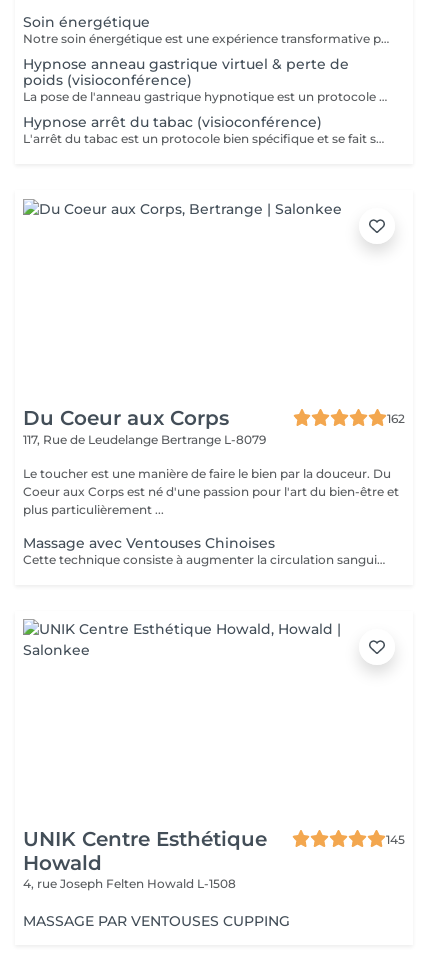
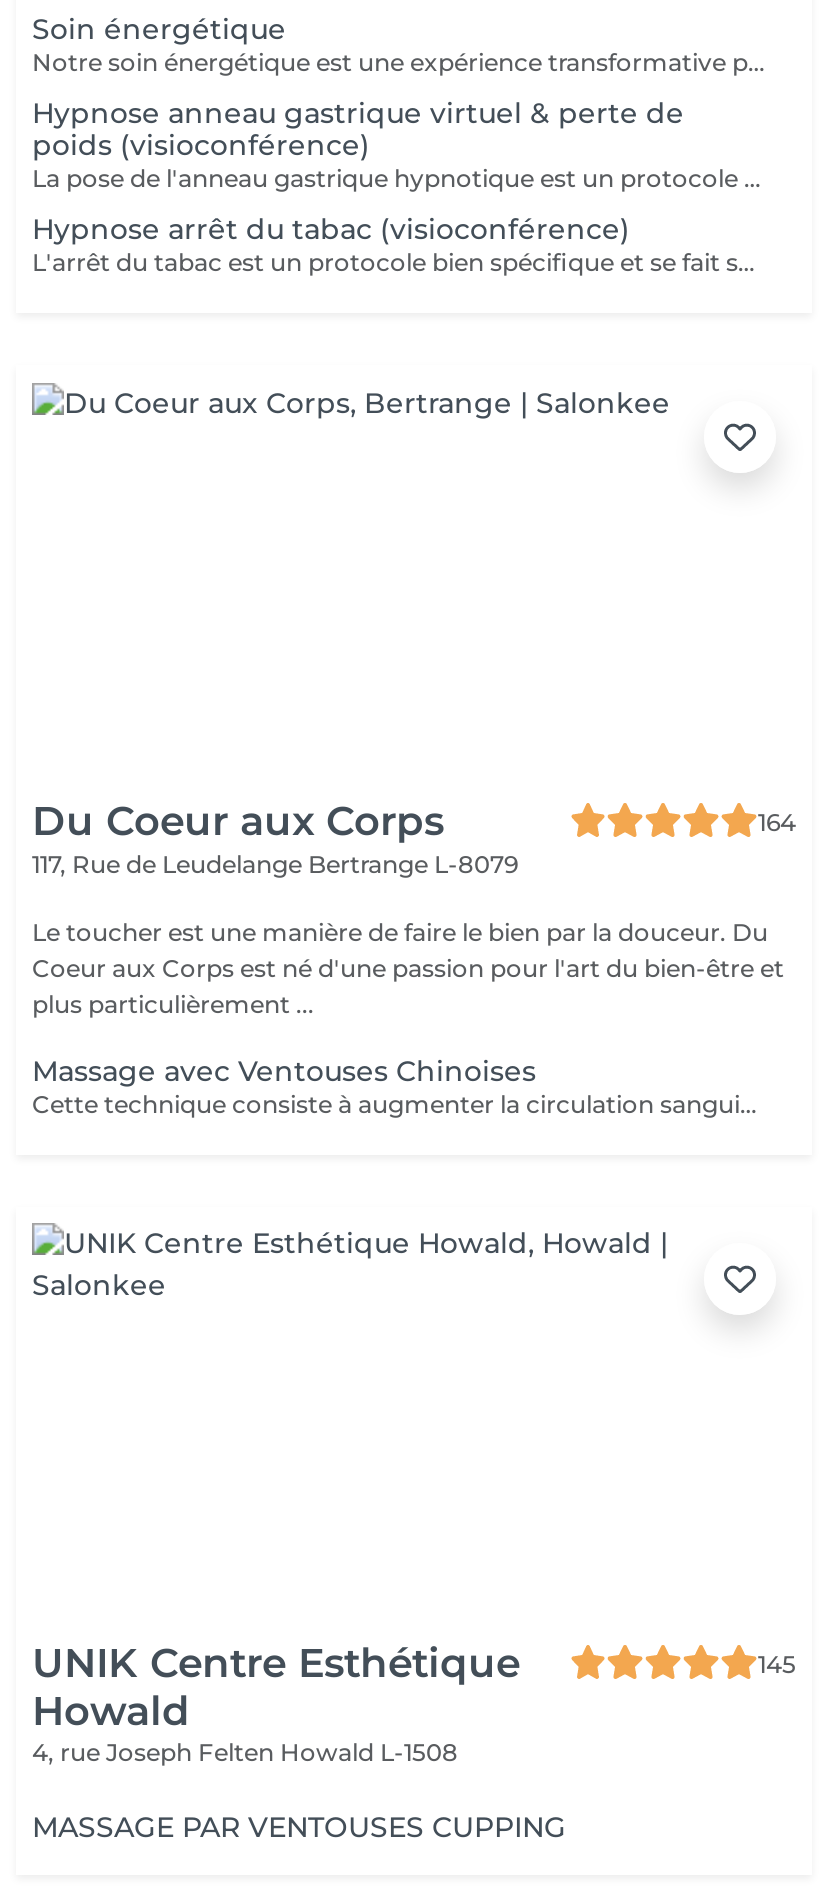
- 162
+ 164
